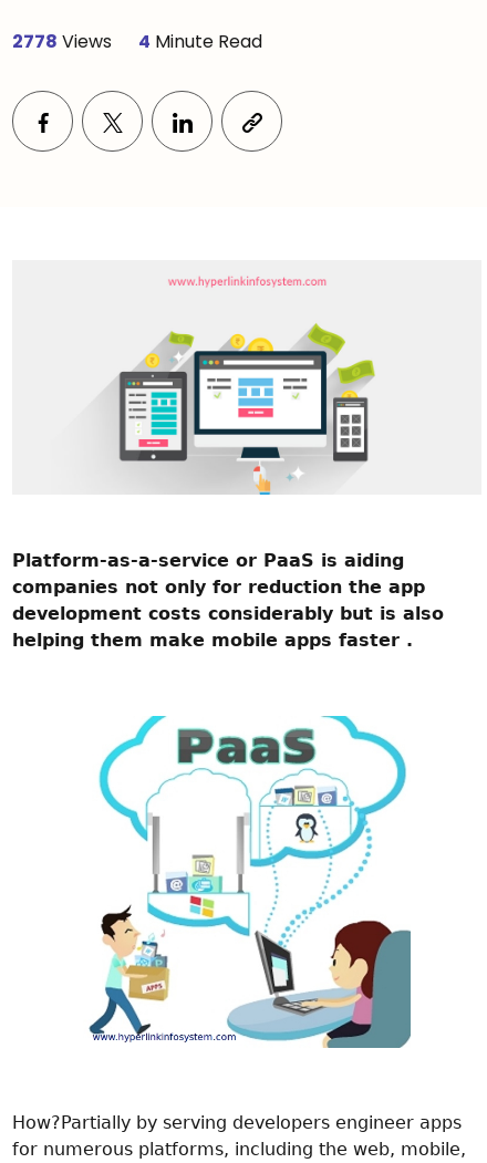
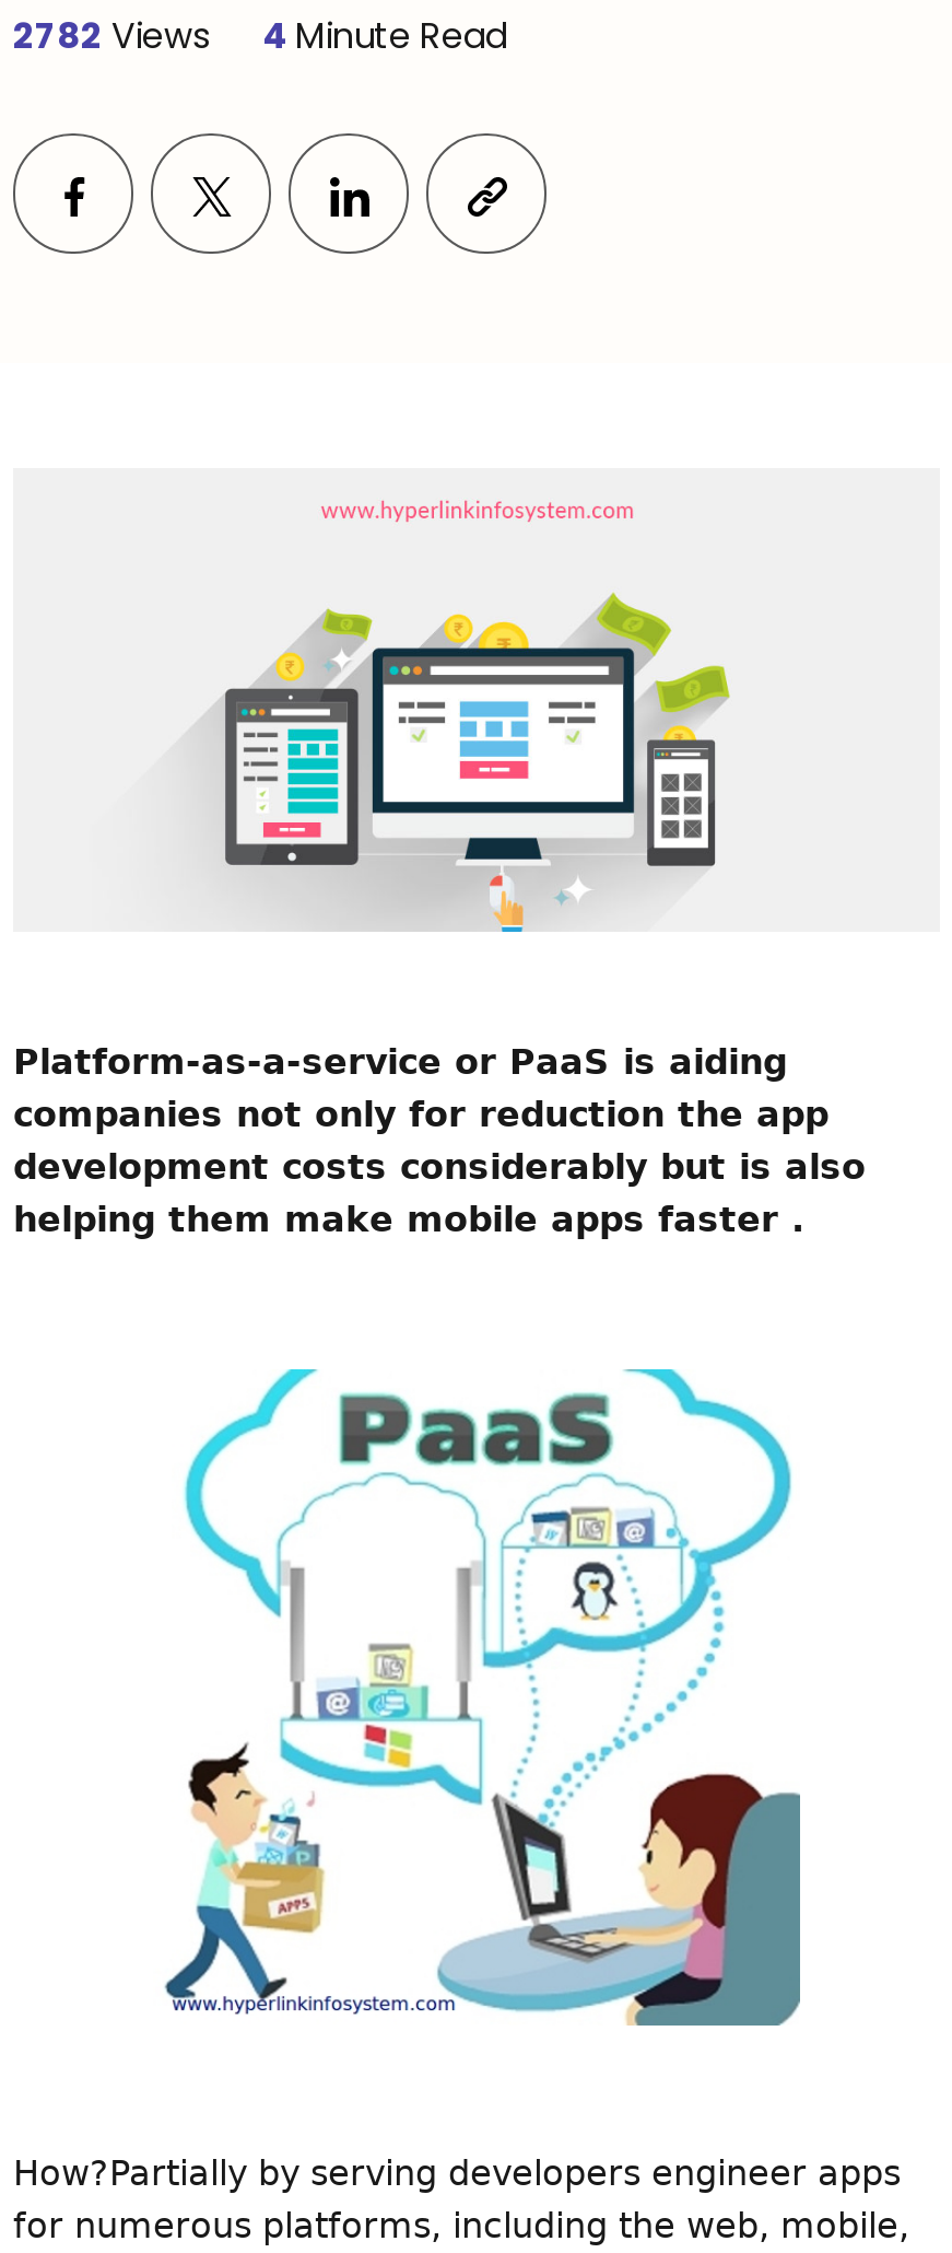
- 2778 Views 4 Minute Read
+ 2782 Views 4 Minute Read
